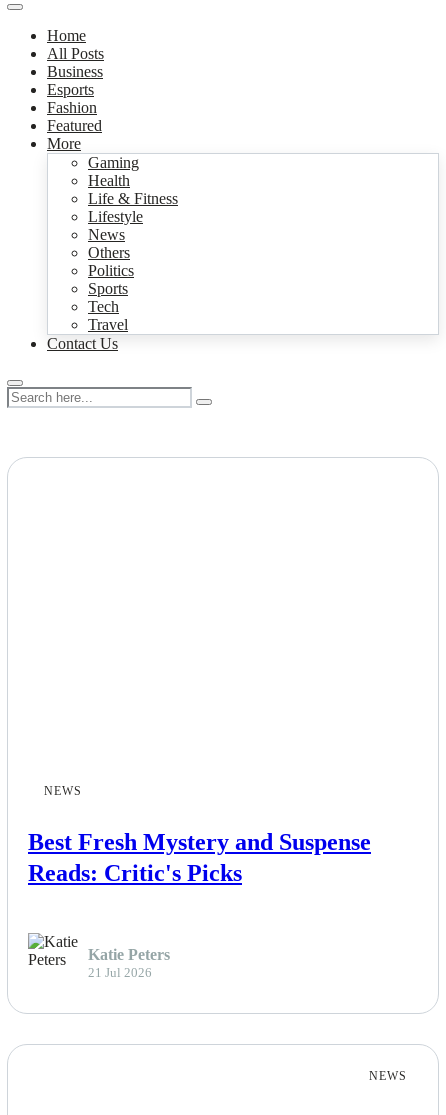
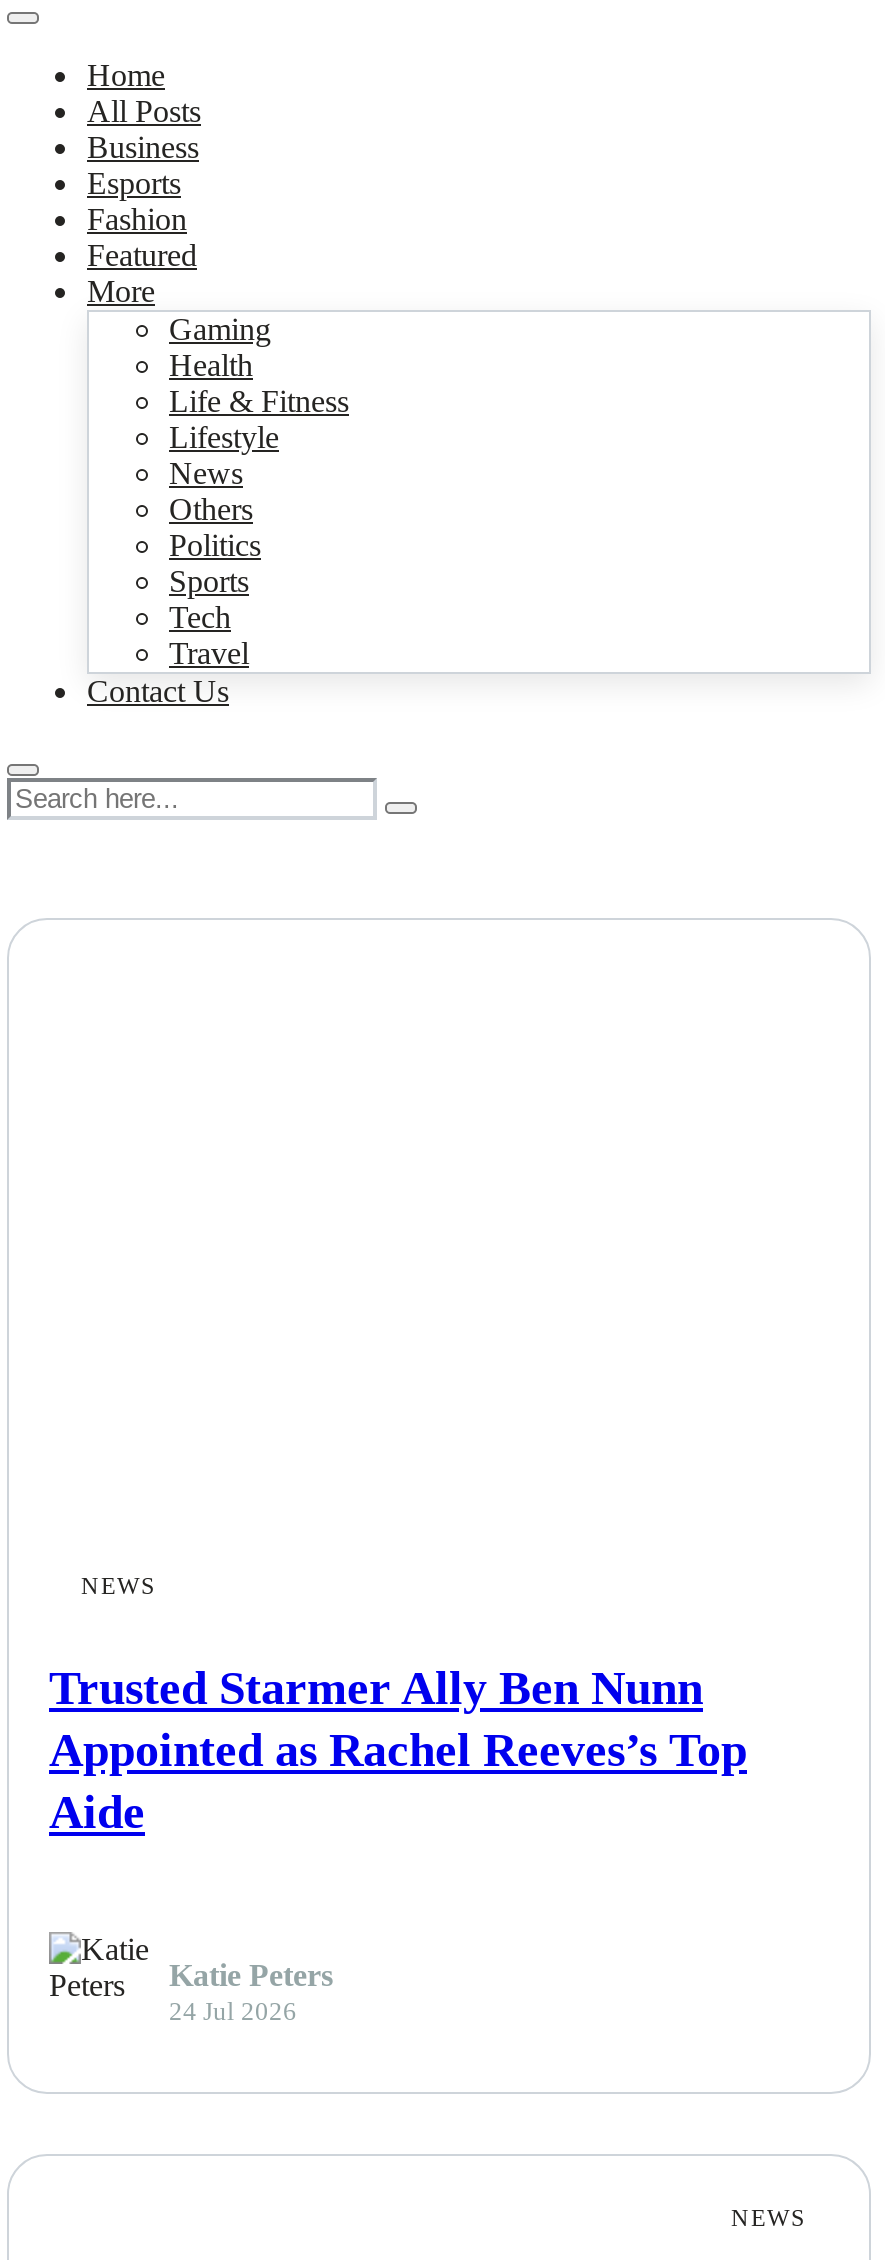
- Best Fresh Mystery and Suspense
- Reads: Critic's Picks
+ Trusted Starmer Ally Ben Nunn
+ Appointed as Rachel Reeves’s Top
+ Aide

- 21 Jul 2026
+ 24 Jul 2026
